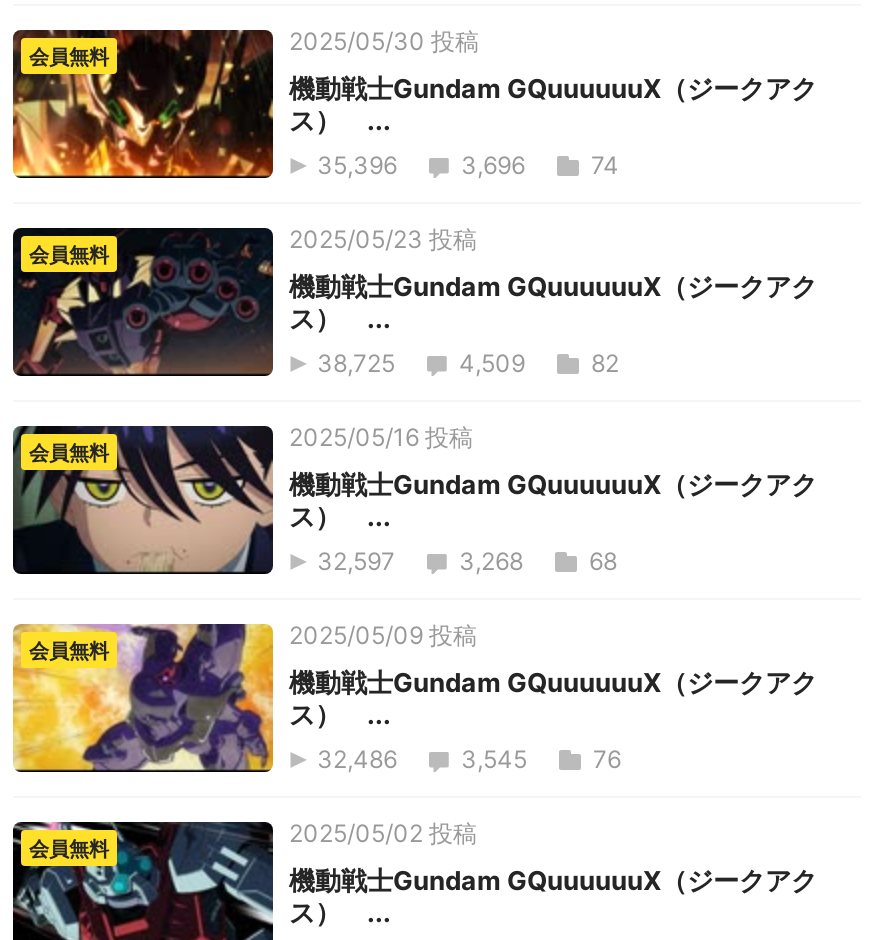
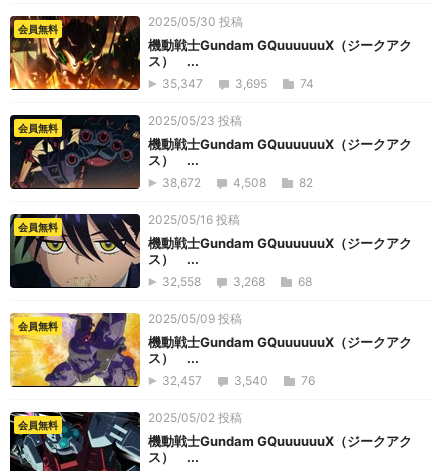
- 35,396
+ 35,347

- 3,696
+ 3,695

- 38,725
+ 38,672

- 4,509
+ 4,508

- 32,597
+ 32,558

- 32,486
+ 32,457

- 3,545
+ 3,540
